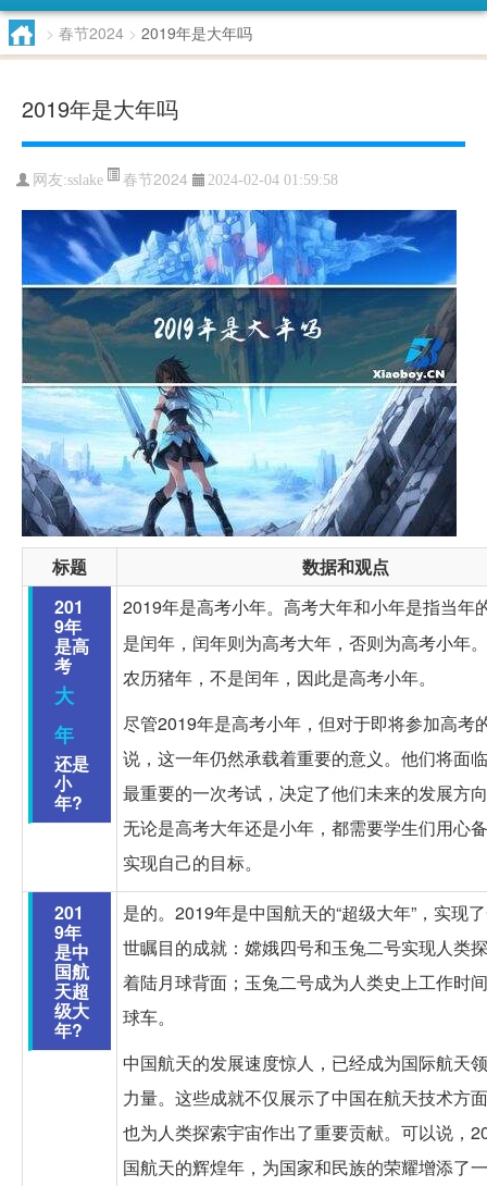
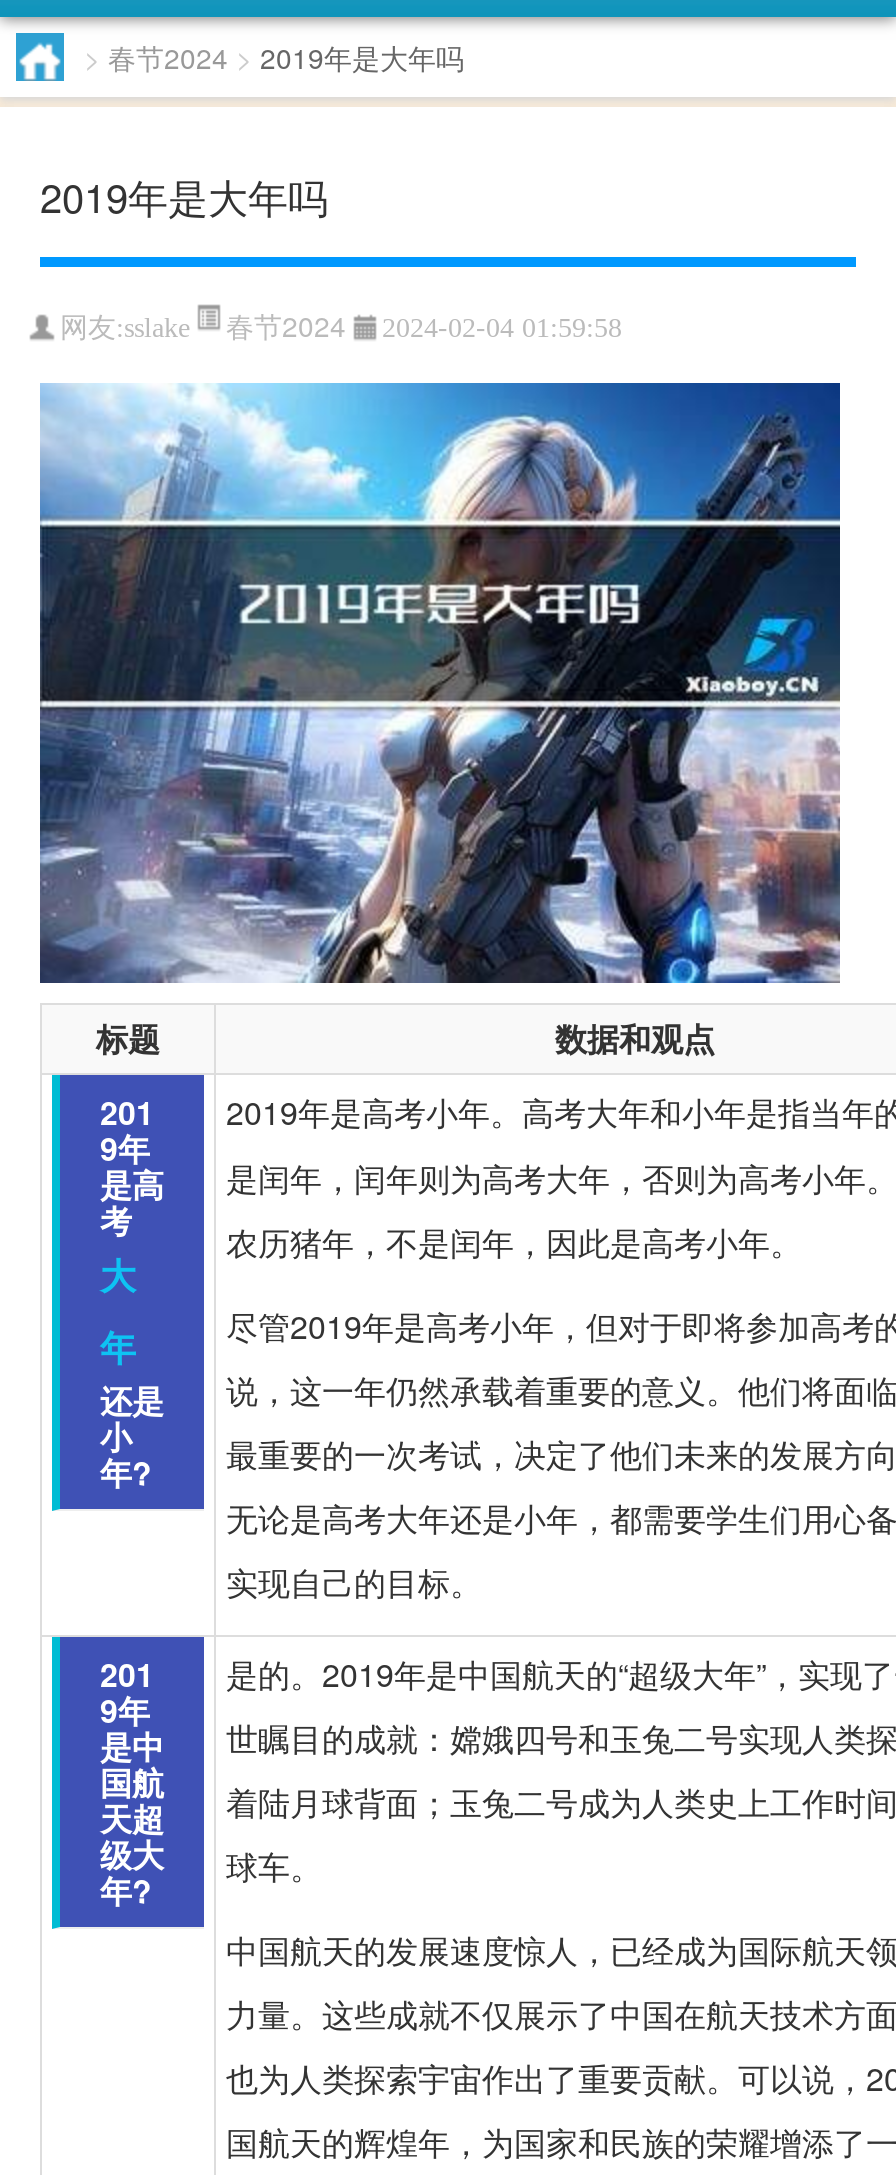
- [image]
+ [image]
